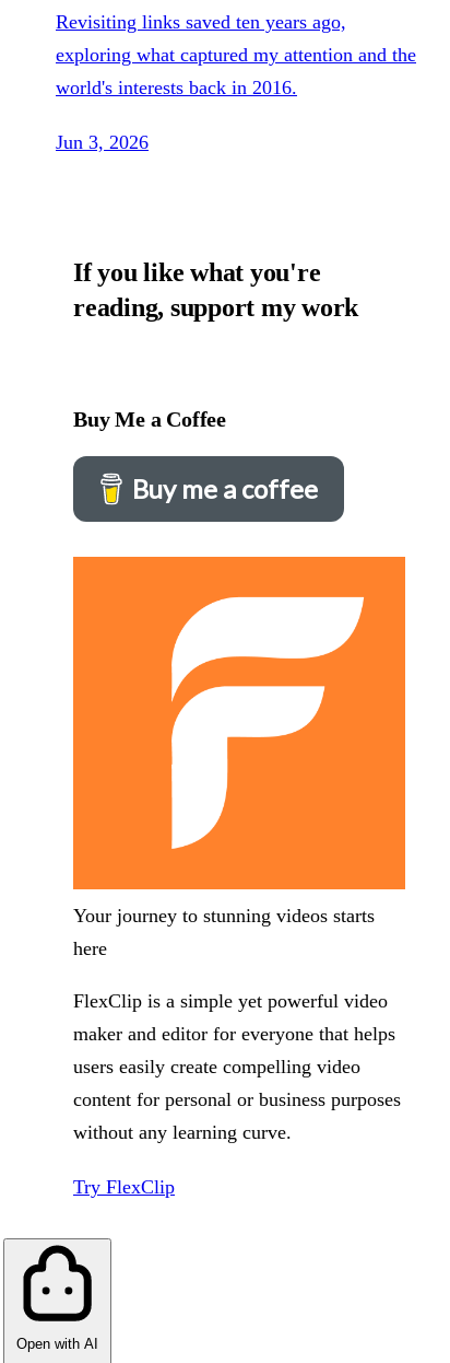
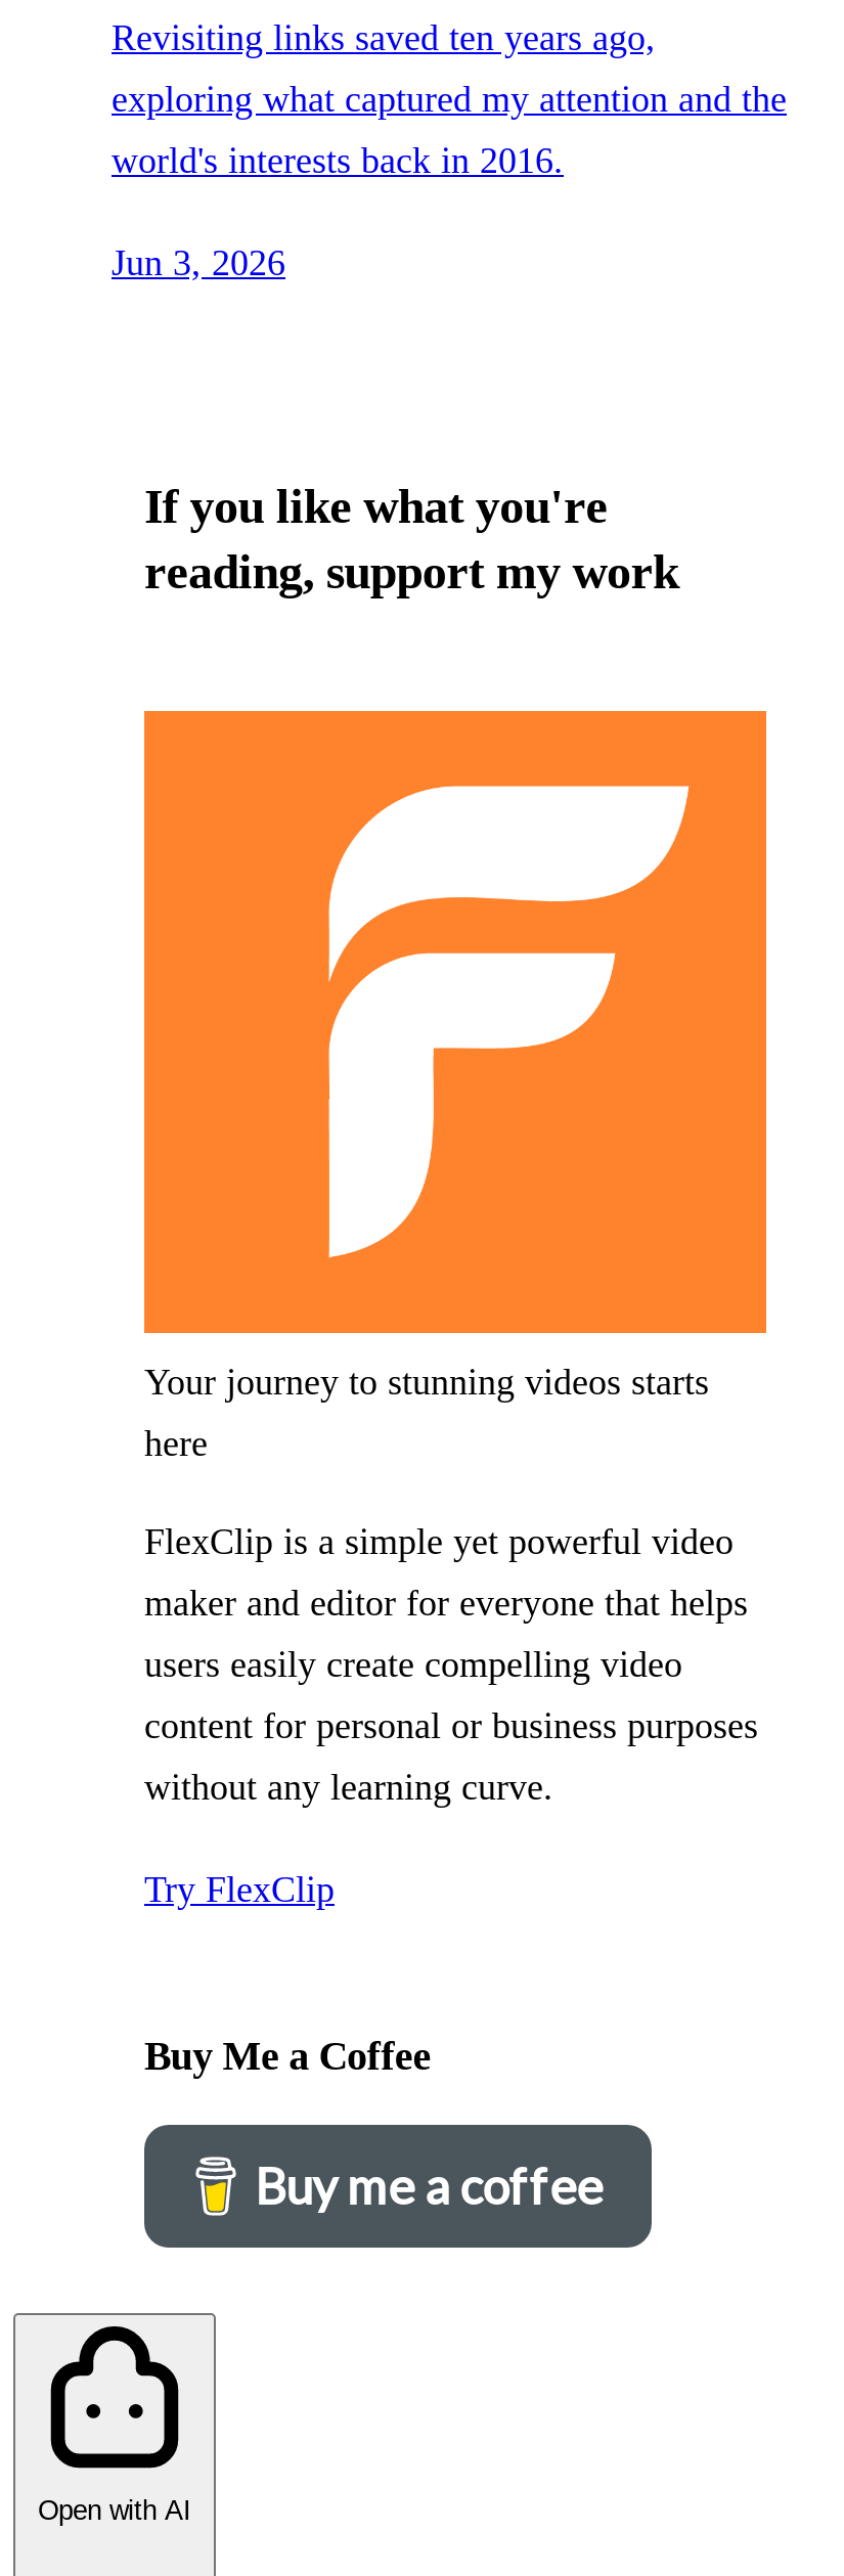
moved down: Buy Me a Coffee | Buy me a coffee

moved up: Your journey to stunning videos starts | here | FlexClip is a simple yet powerful video | maker and editor for everyone that helps | users easily create compelling video | content for personal or business purposes | without any learning curve. | Try FlexClip
